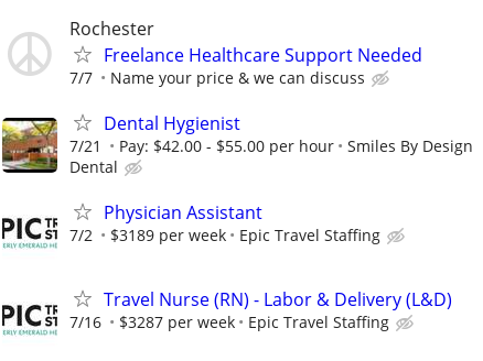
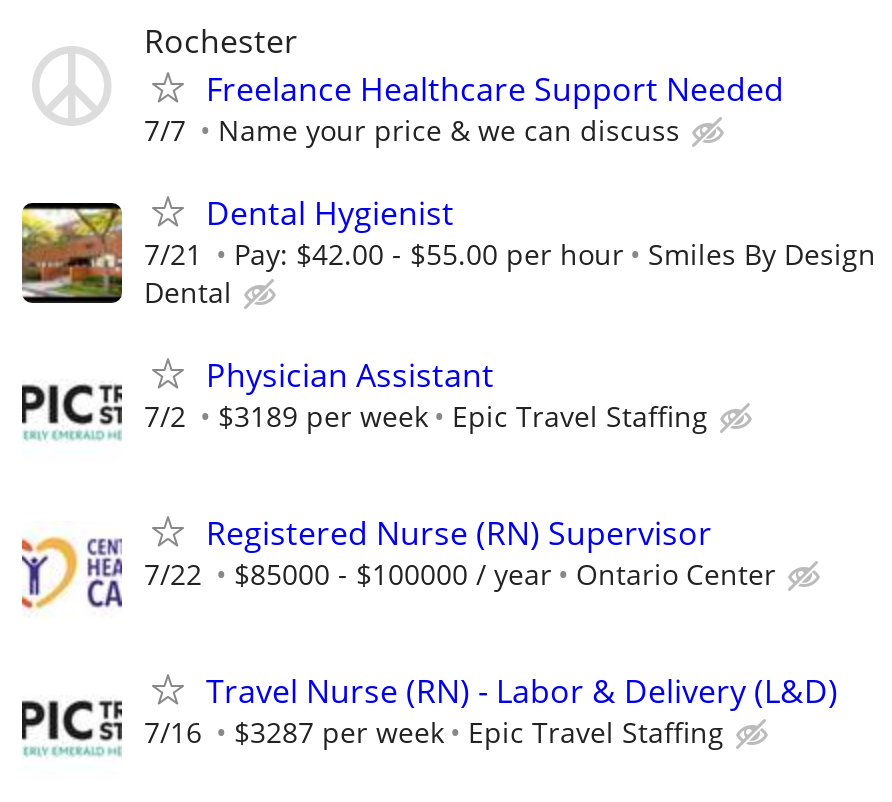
+ [image]
+ Registered Nurse (RN) Supervisor
+ 7/22
+ $85000 - $100000 / year
+ Ontario Center
